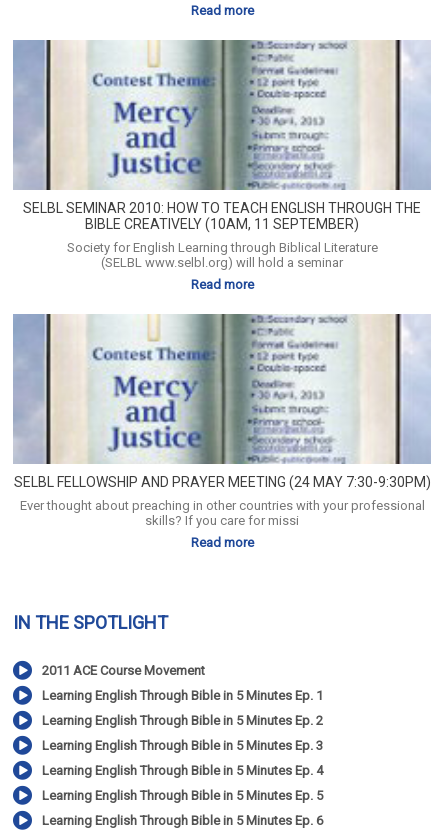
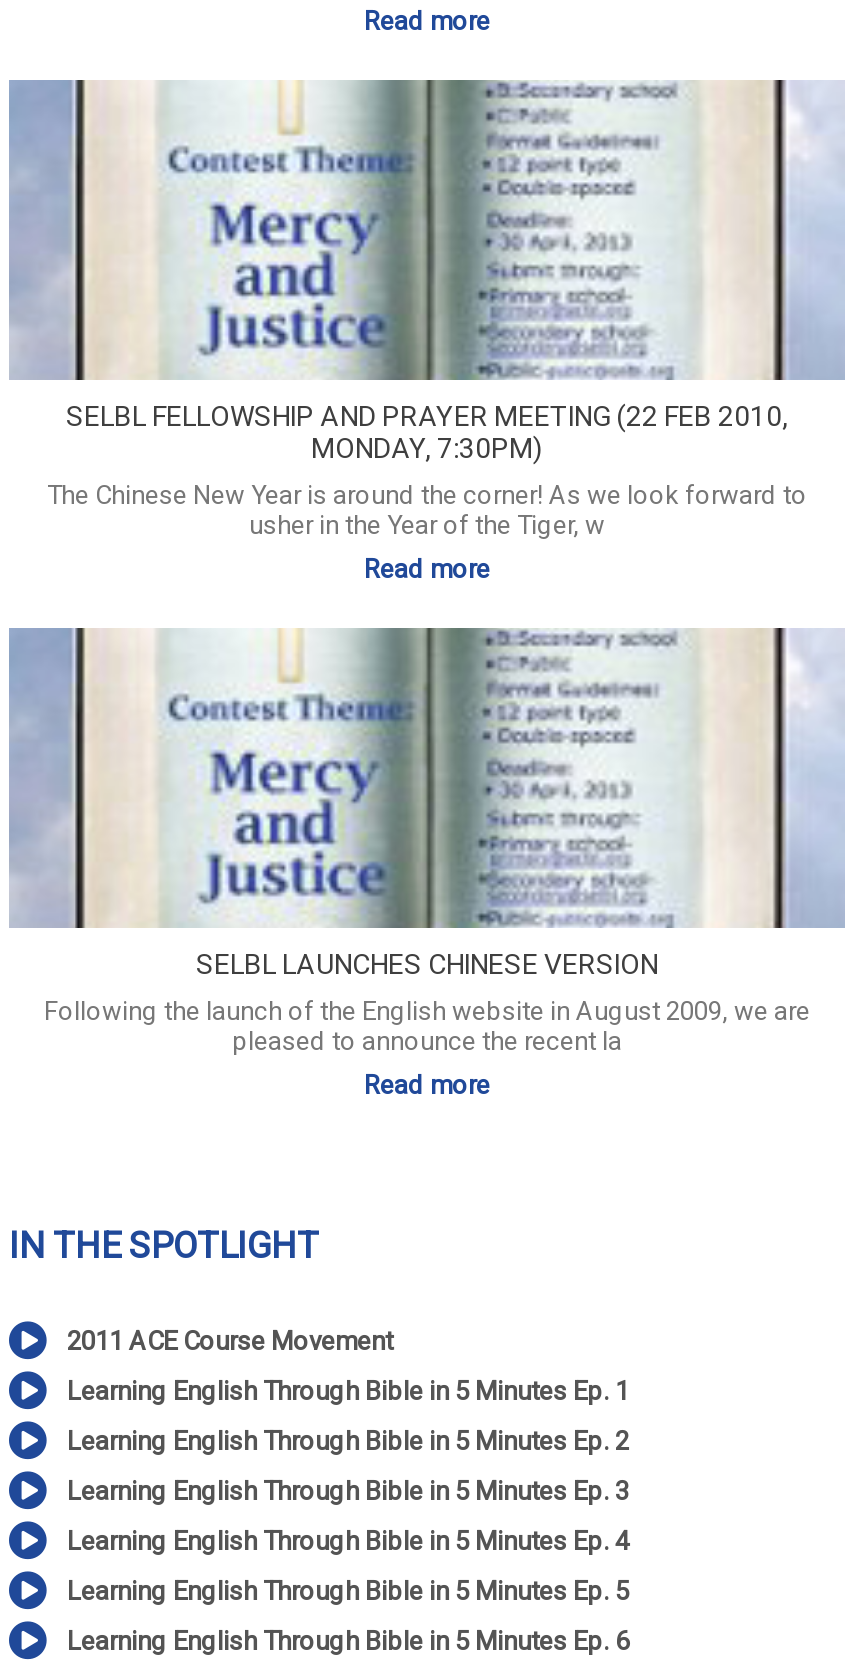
- SELBL SEMINAR 2010: HOW TO TEACH ENGLISH THROUGH THE
- BIBLE CREATIVELY (10AM, 11 SEPTEMBER)
+ SELBL FELLOWSHIP AND PRAYER MEETING (22 FEB 2010,
+ MONDAY, 7:30PM)

- Society for English Learning through Biblical Literature
- (SELBL www.selbl.org) will hold a seminar
+ The Chinese New Year is around the corner! As we look forward to
+ usher in the Year of the Tiger, w

- SELBL FELLOWSHIP AND PRAYER MEETING (24 MAY 7:30-9:30PM)
+ SELBL LAUNCHES CHINESE VERSION

- Ever thought about preaching in other countries with your professional
- skills? If you care for missi
+ Following the launch of the English website in August 2009, we are
+ pleased to announce the recent la
